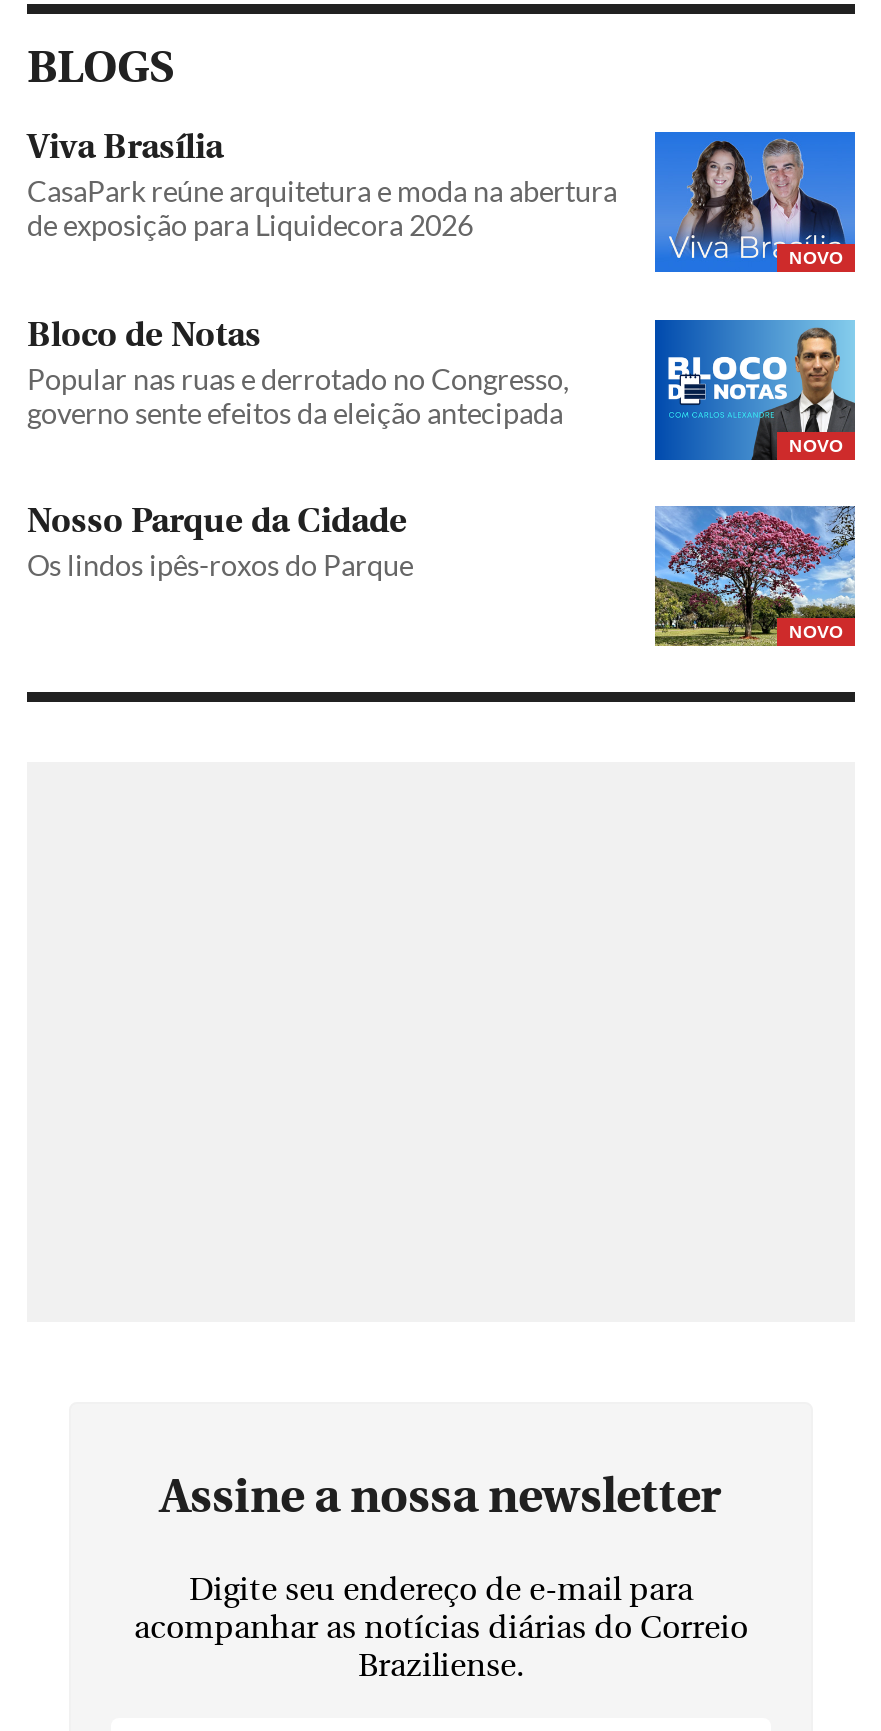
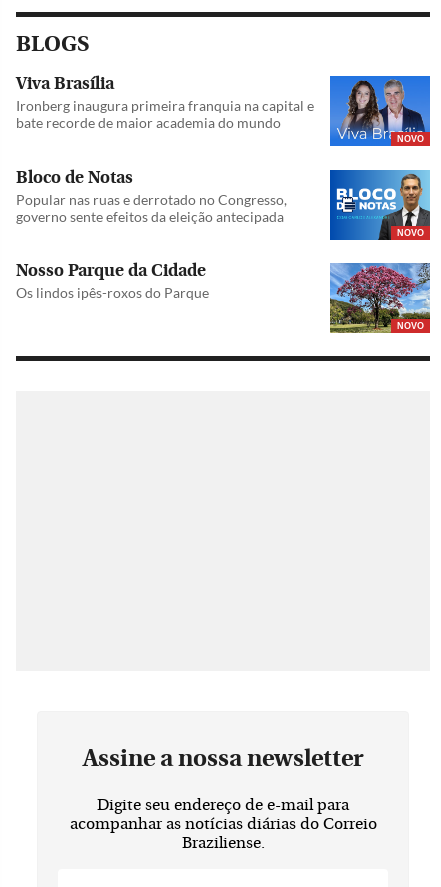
- CasaPark reúne arquitetura e moda na abertura
- de exposição para Liquidecora 2026
+ Ironberg inaugura primeira franquia na capital e
+ bate recorde de maior academia do mundo
